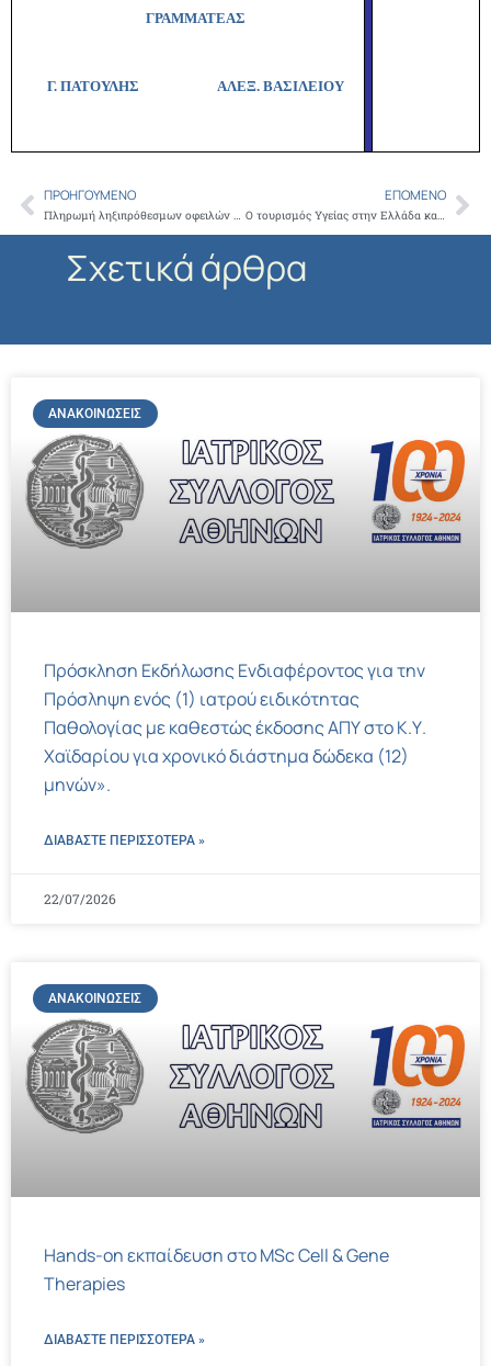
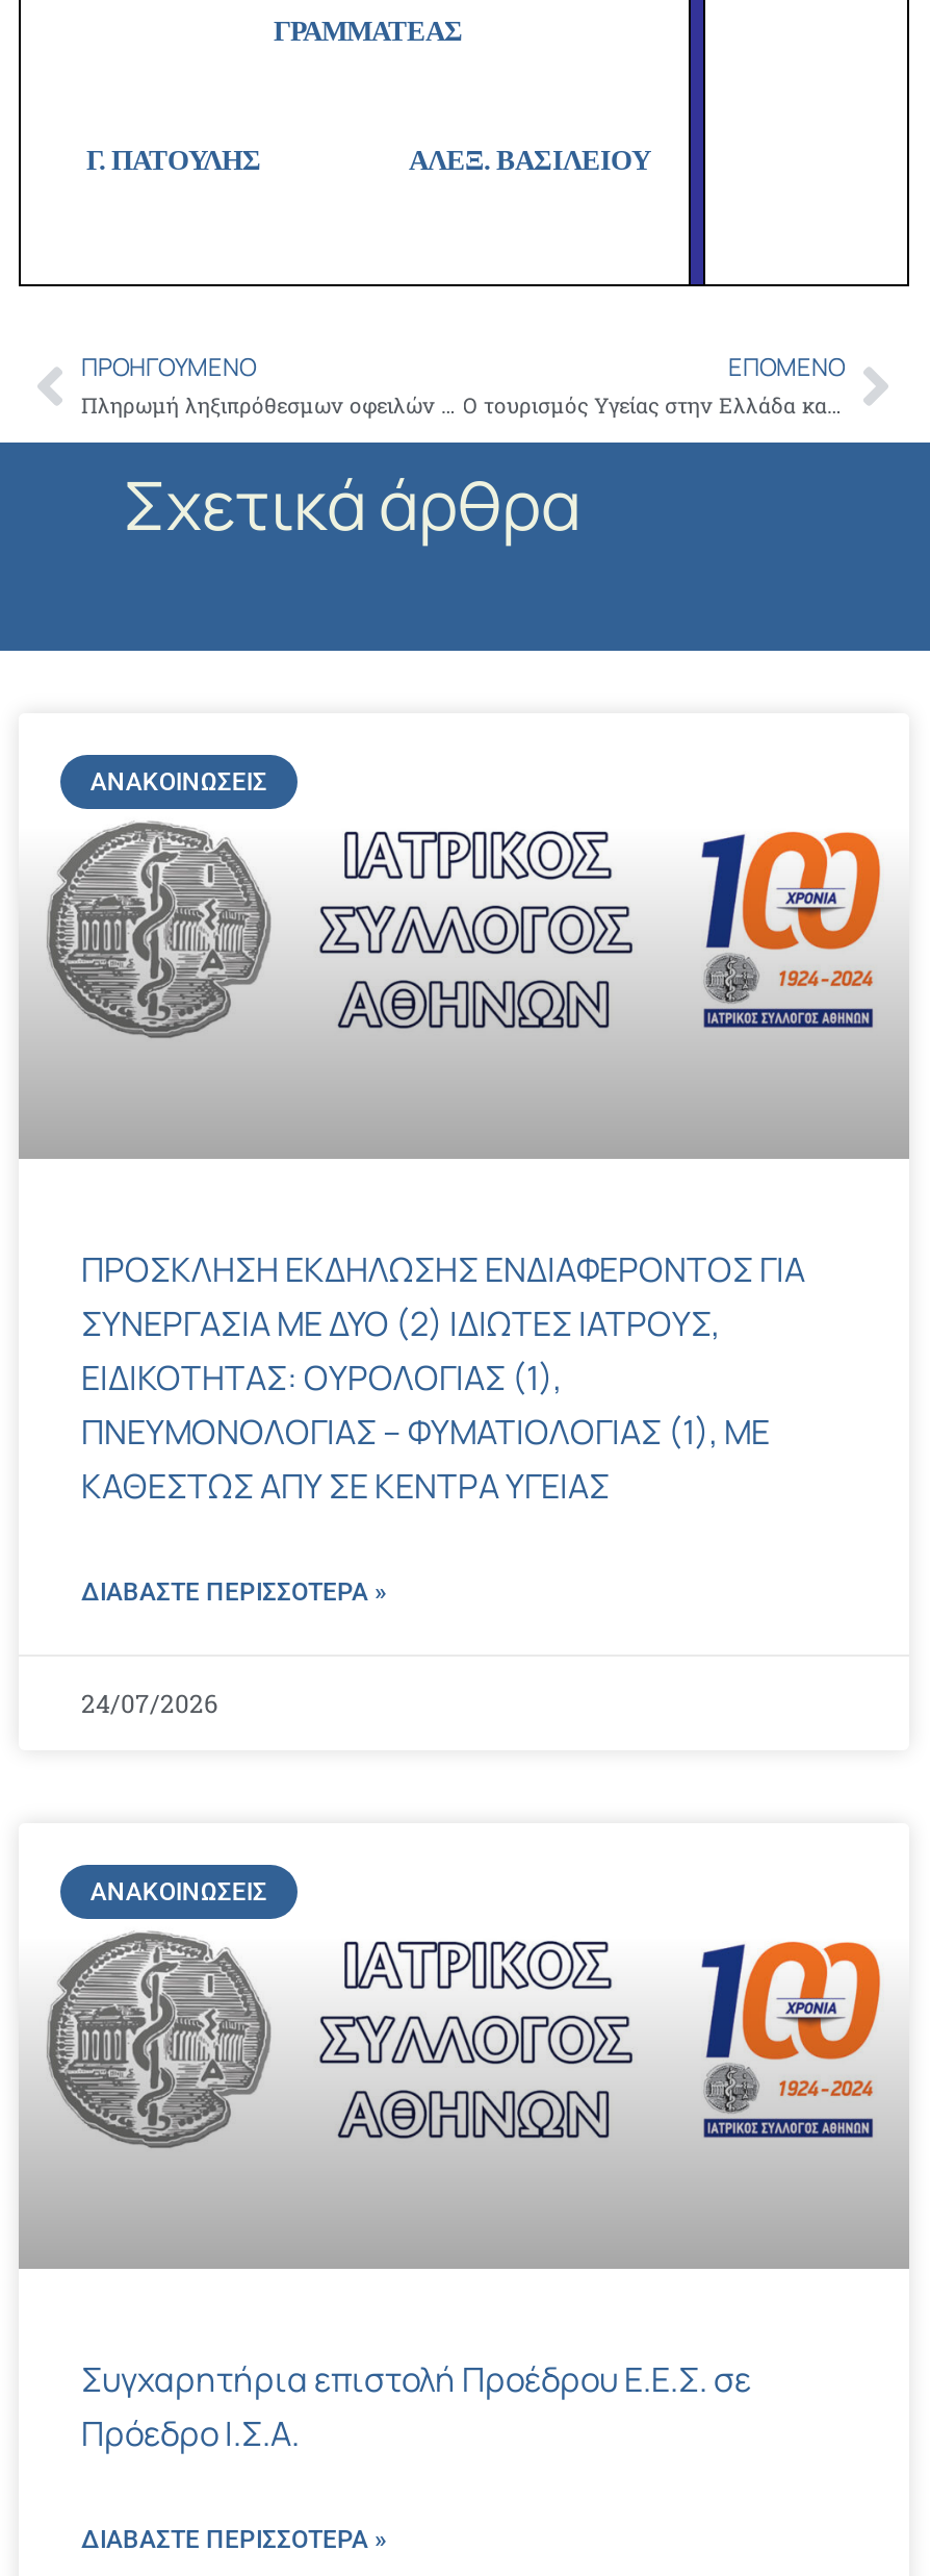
- Πρόσκληση Εκδήλωσης Ενδιαφέροντος για την
- Πρόσληψη ενός (1) ιατρού ειδικότητας
- Παθολογίας με καθεστώς έκδοσης ΑΠΥ στο Κ.Υ.
- Χαϊδαρίου για χρονικό διάστημα δώδεκα (12)
- μηνών».
+ ΠΡΟΣΚΛΗΣΗ ΕΚΔΗΛΩΣΗΣ ΕΝΔΙΑΦΕΡΟΝΤΟΣ ΓΙΑ
+ ΣΥΝΕΡΓΑΣΙΑ ΜΕ ΔΥΟ (2) ΙΔΙΩΤΕΣ ΙΑΤΡΟΥΣ,
+ ΕΙΔΙΚΟΤΗΤΑΣ: ΟΥΡΟΛΟΓΙΑΣ (1),
+ ΠΝΕΥΜΟΝΟΛΟΓΙΑΣ – ΦΥΜΑΤΙΟΛΟΓΙΑΣ (1), ΜΕ
+ ΚΑΘΕΣΤΩΣ ΑΠΥ ΣΕ ΚΕΝΤΡΑ ΥΓΕΙΑΣ

- 22/07/2026
+ 24/07/2026

- Hands-on εκπαίδευση στο MSc Cell & Gene
- Therapies
+ Συγχαρητήρια επιστολή Προέδρου Ε.Ε.Σ. σε
+ Πρόεδρο Ι.Σ.Α.
